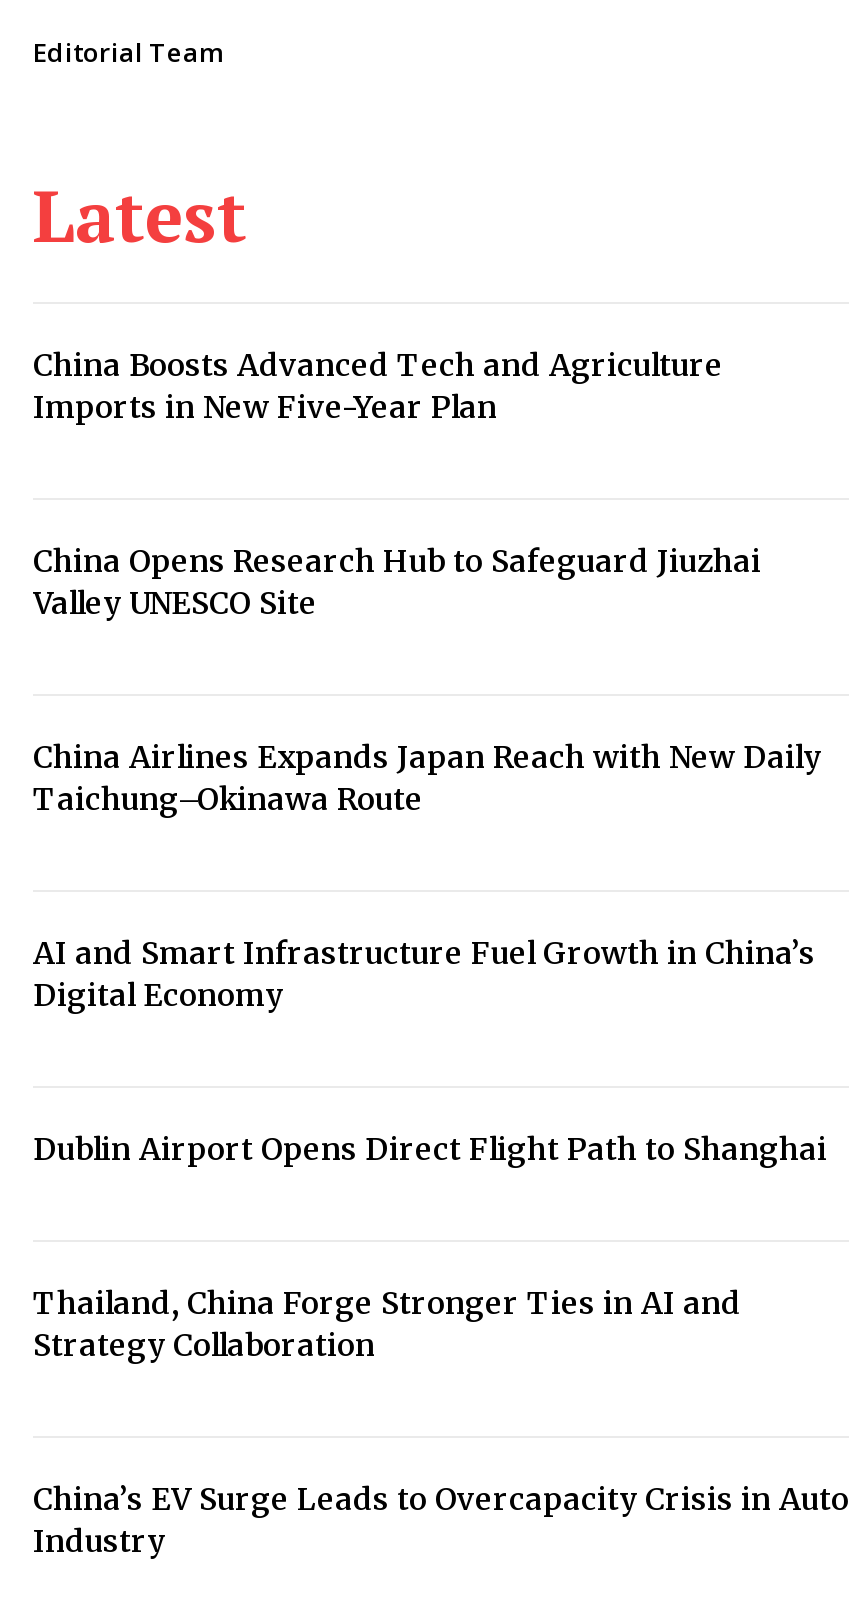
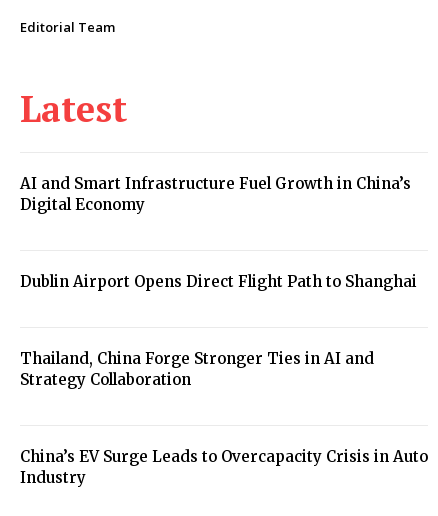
- China Boosts Advanced Tech and Agriculture
- Imports in New Five-Year Plan

- China Opens Research Hub to Safeguard Jiuzhai
- Valley UNESCO Site

- China Airlines Expands Japan Reach with New Daily
- Taichung–Okinawa Route
